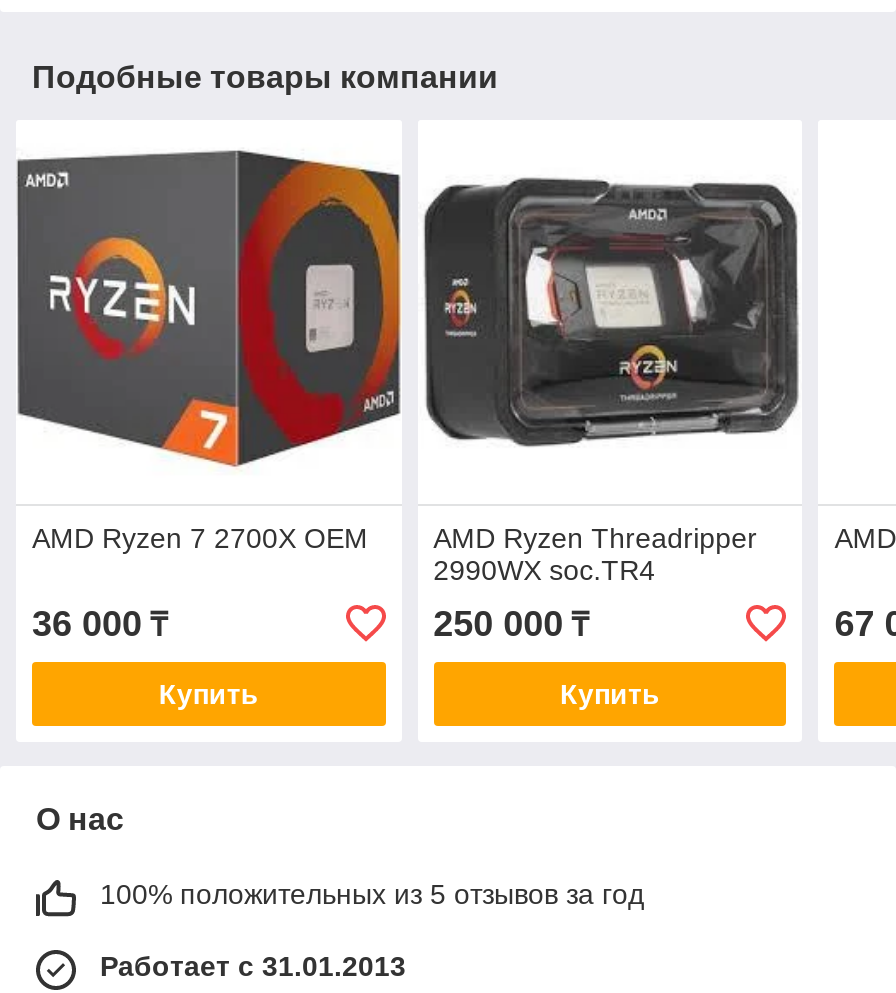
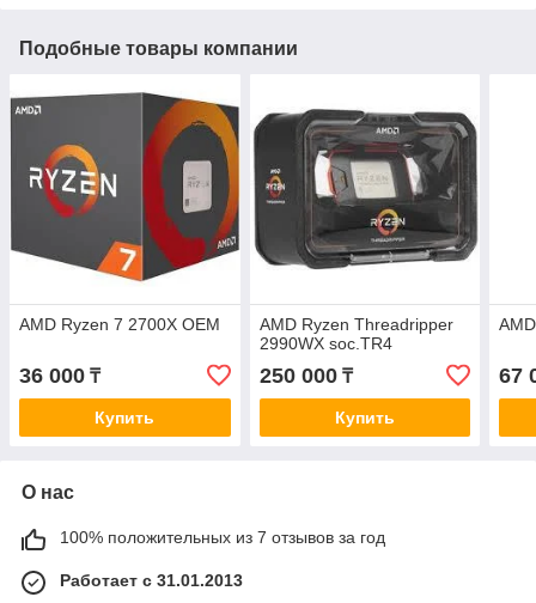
- 100% положительных из 5 отзывов за год
+ 100% положительных из 7 отзывов за год
